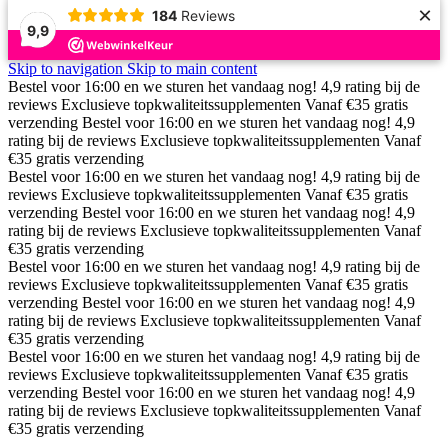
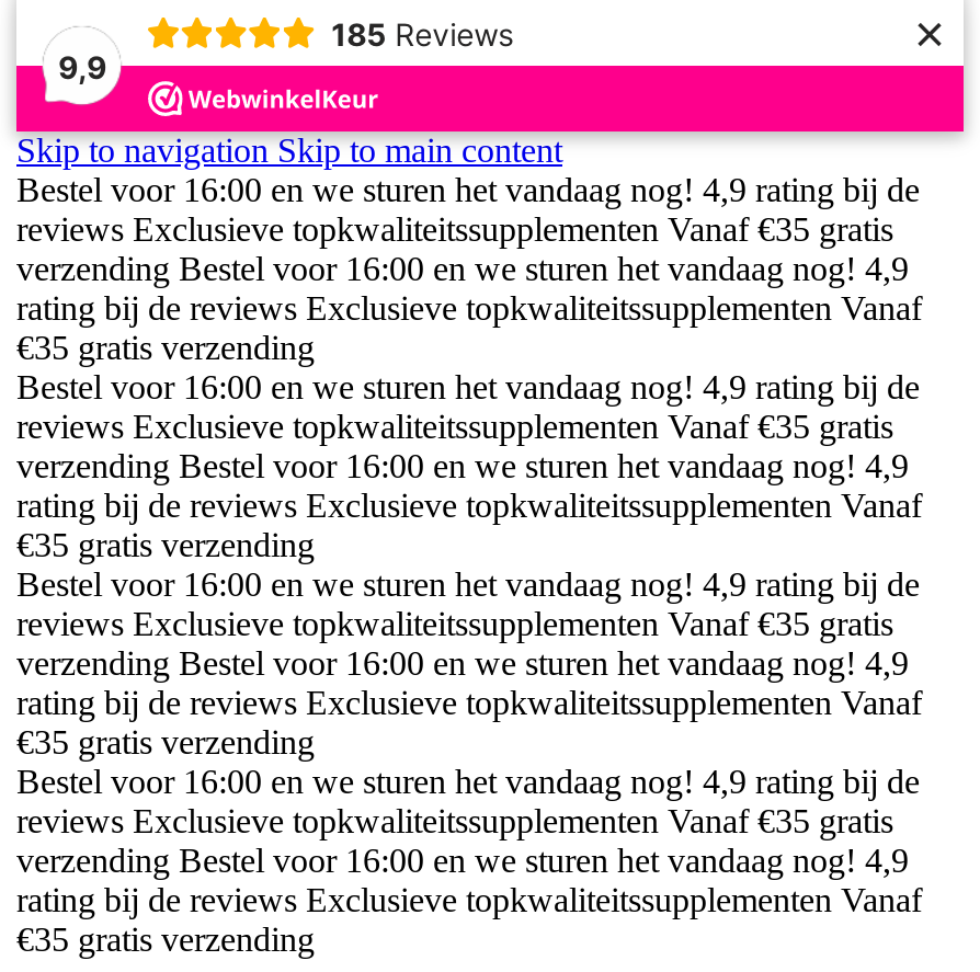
- 184 Reviews
+ 185 Reviews
